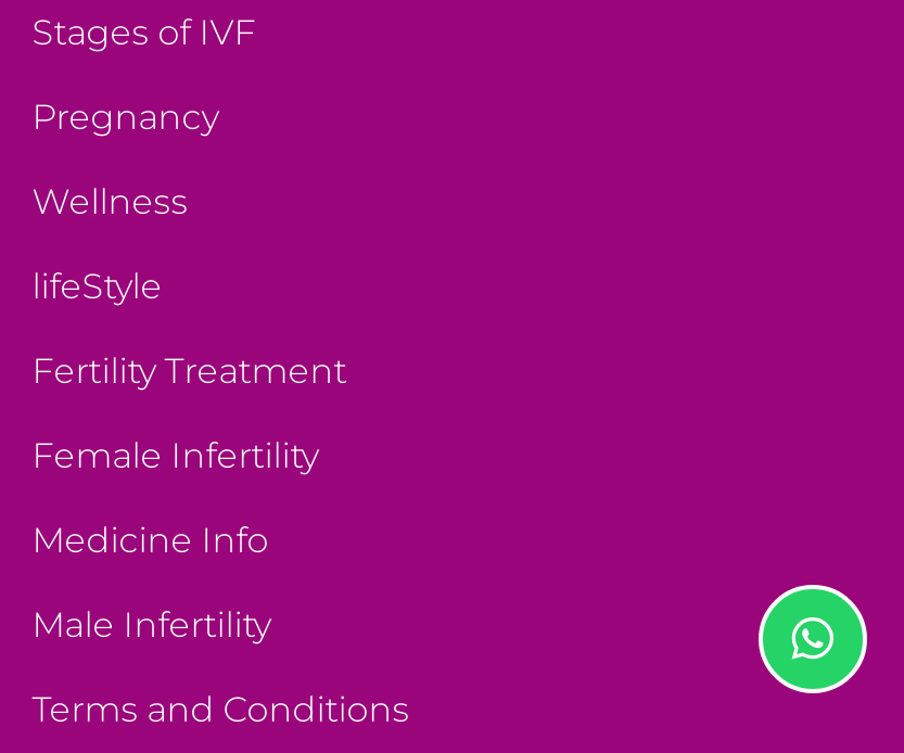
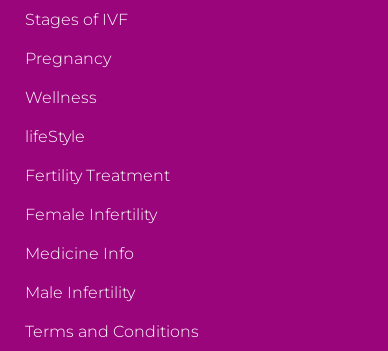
- [image]
